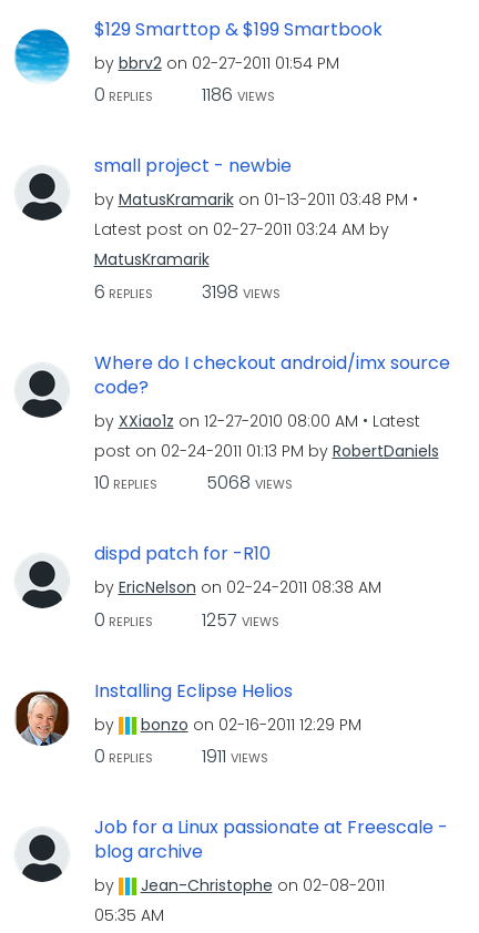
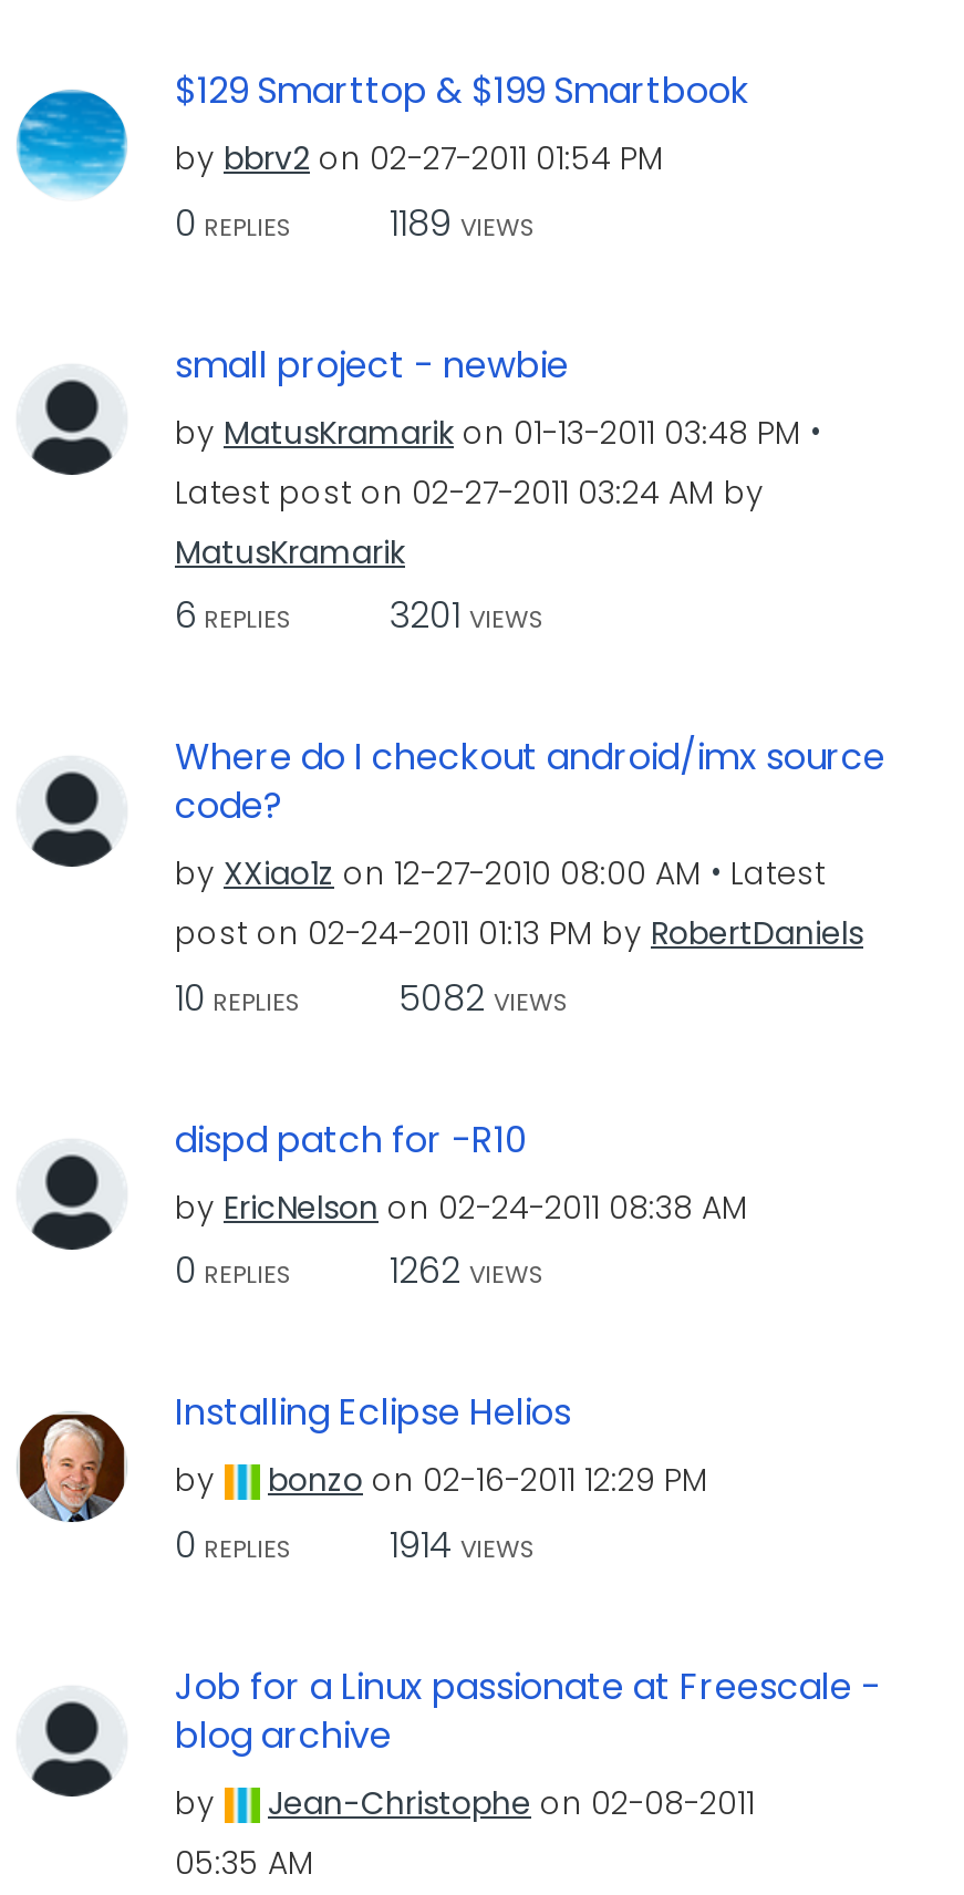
- 1186 VIEWS
+ 1189 VIEWS

- 6 REPLIES 3198 VIEWS
+ 6 REPLIES 3201 VIEWS

- 10 REPLIES 5068 VIEWS
+ 10 REPLIES 5082 VIEWS

- 1257 VIEWS
+ 1262 VIEWS

- 1911 VIEWS
+ 1914 VIEWS
